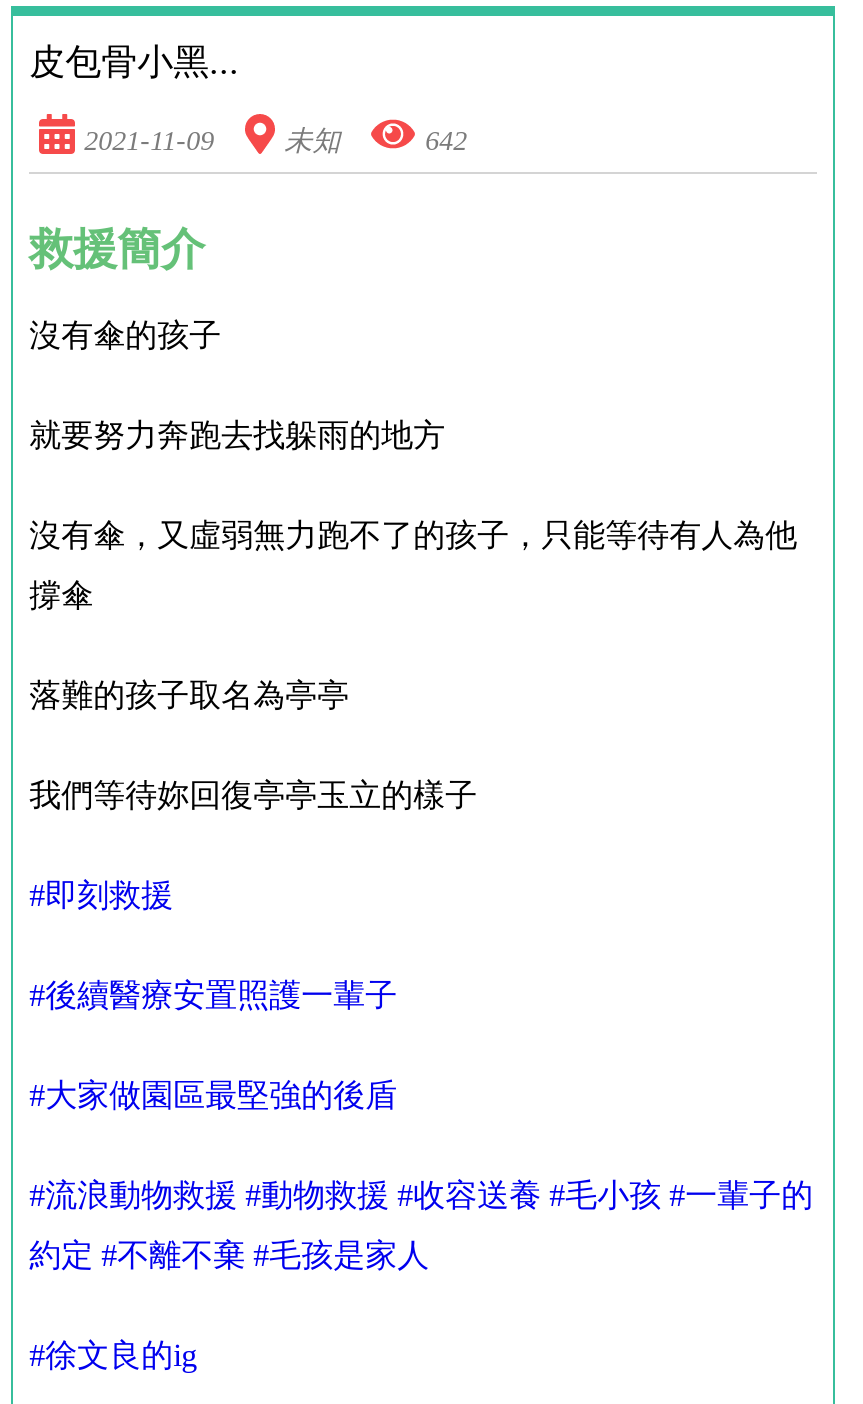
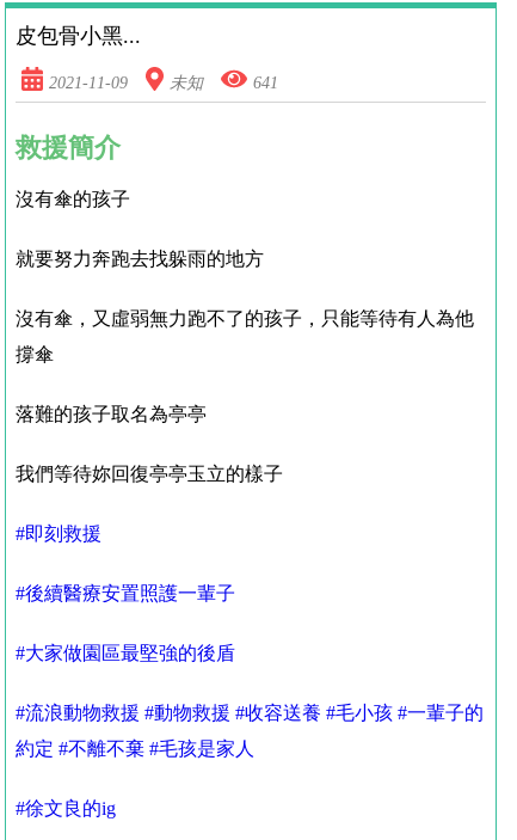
- 642
+ 641
